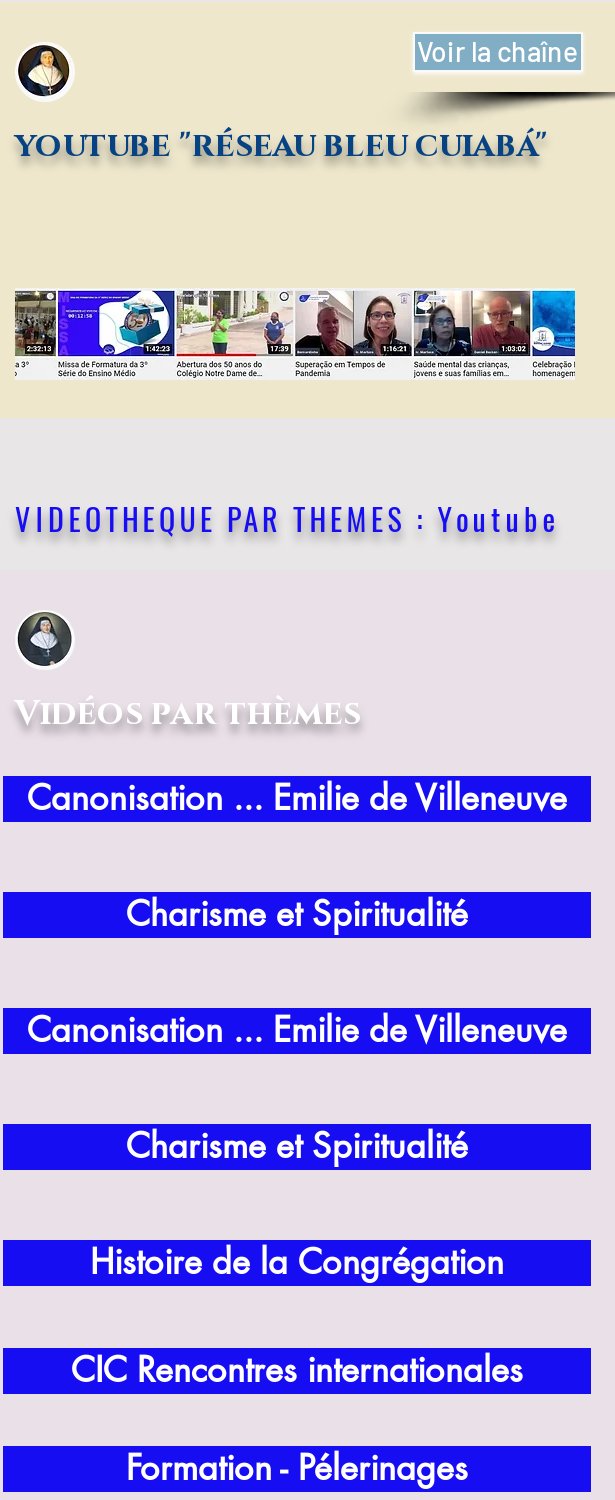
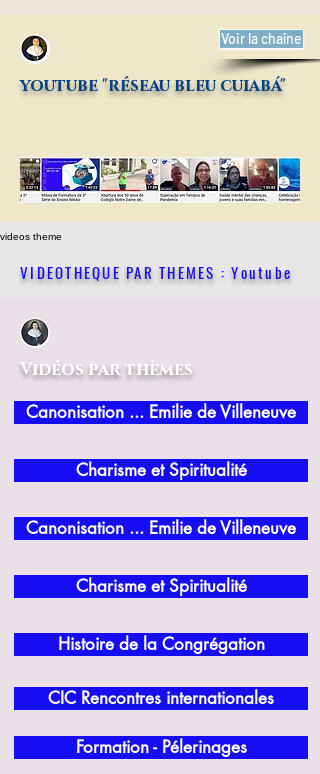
+ videos theme
